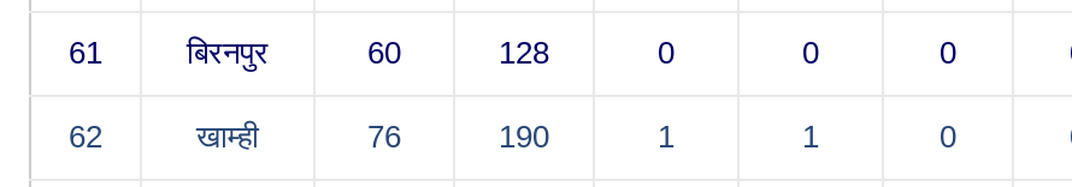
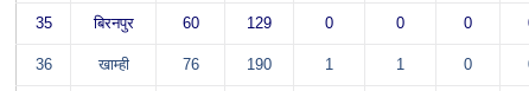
- 61
+ 35

- 128
+ 129

- 62
+ 36
